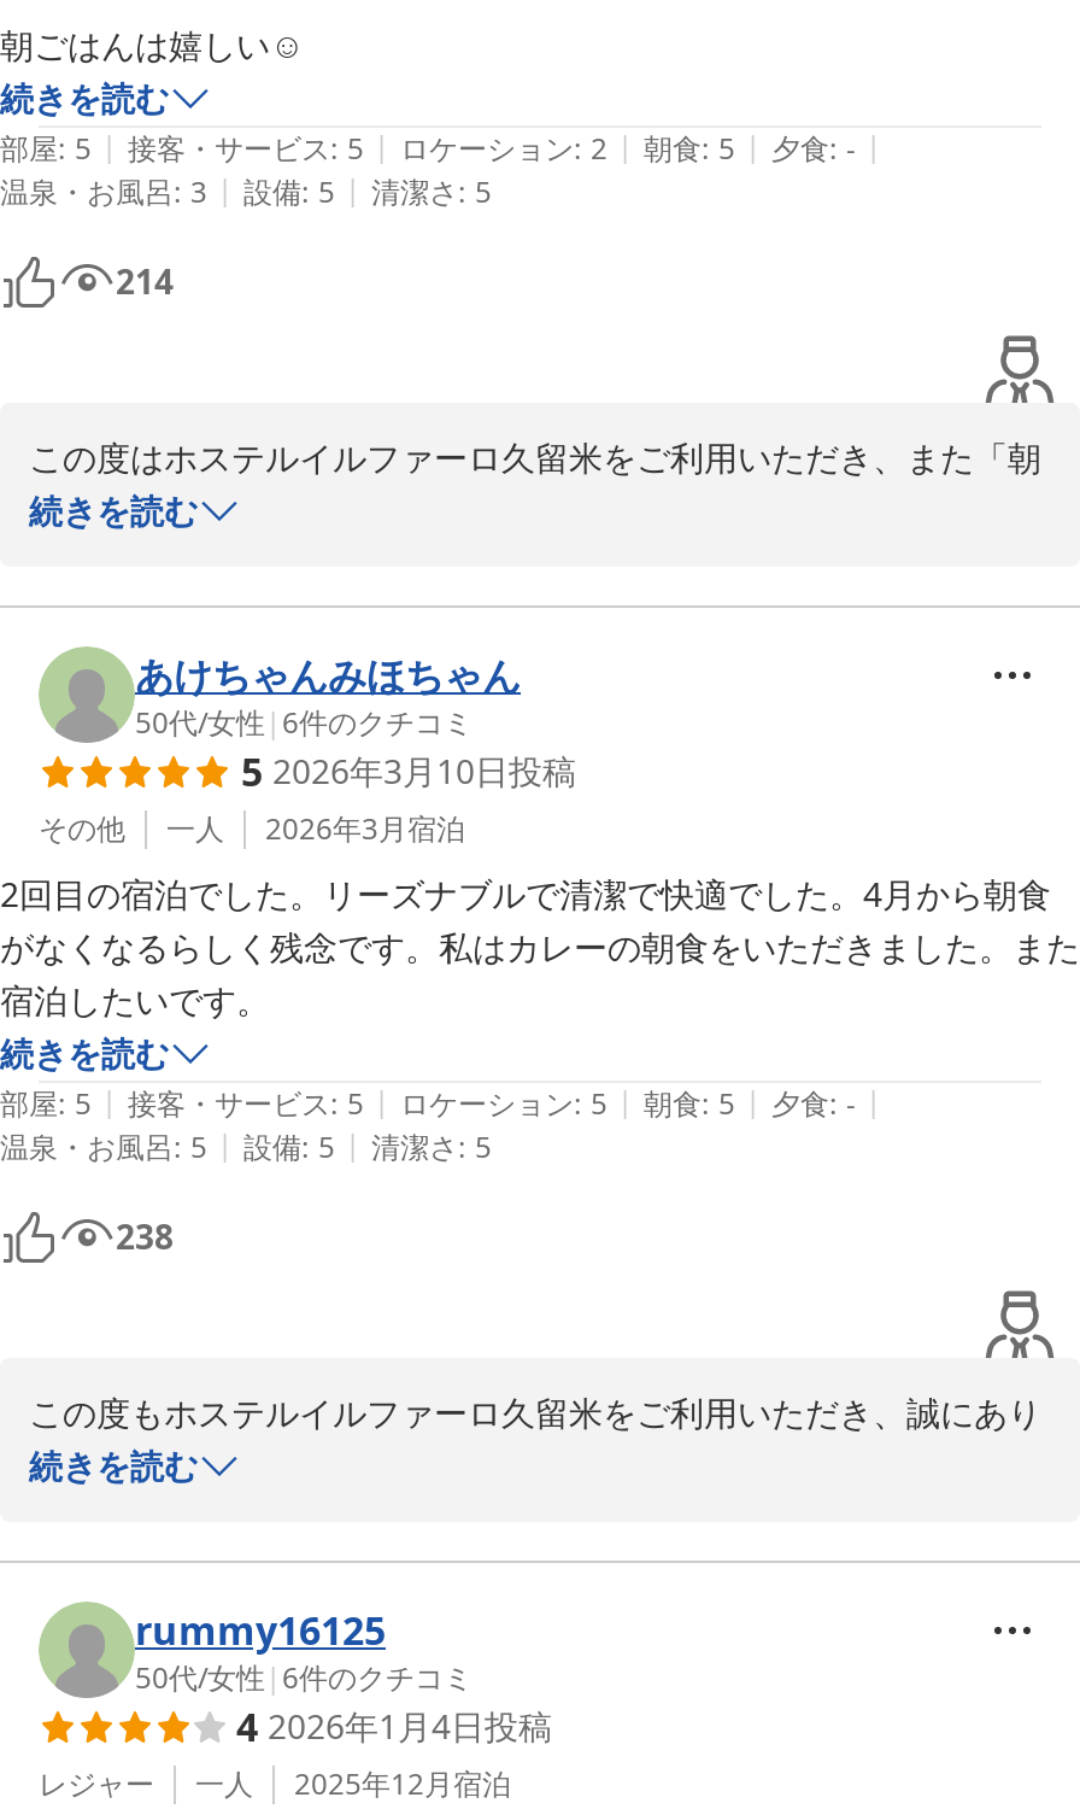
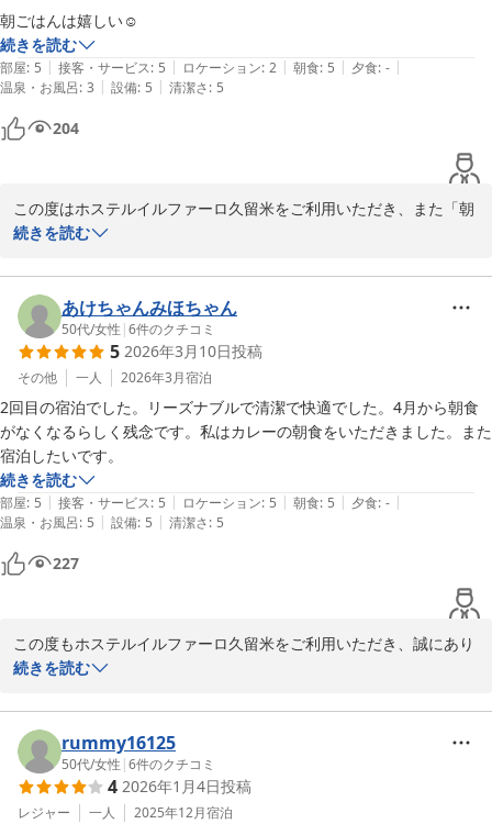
- 214
+ 204

- 238
+ 227
